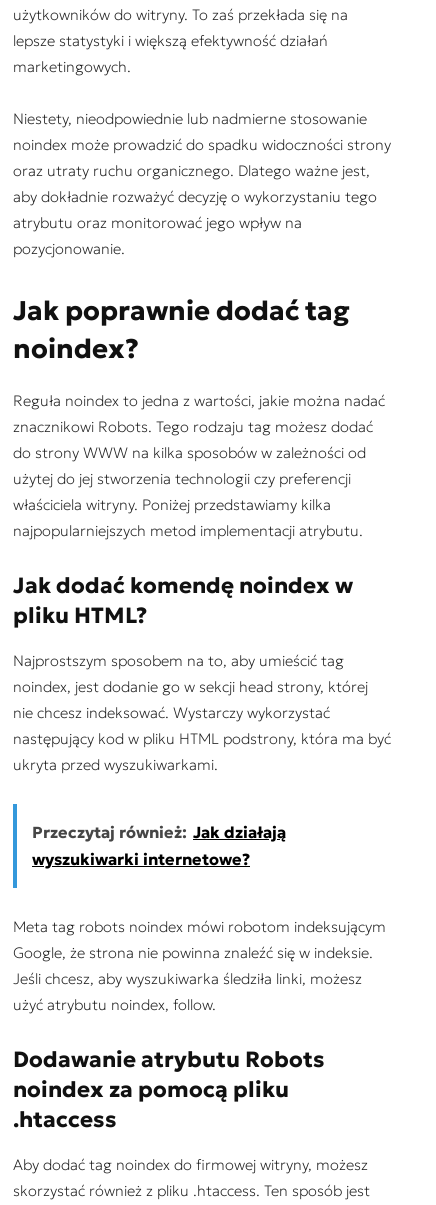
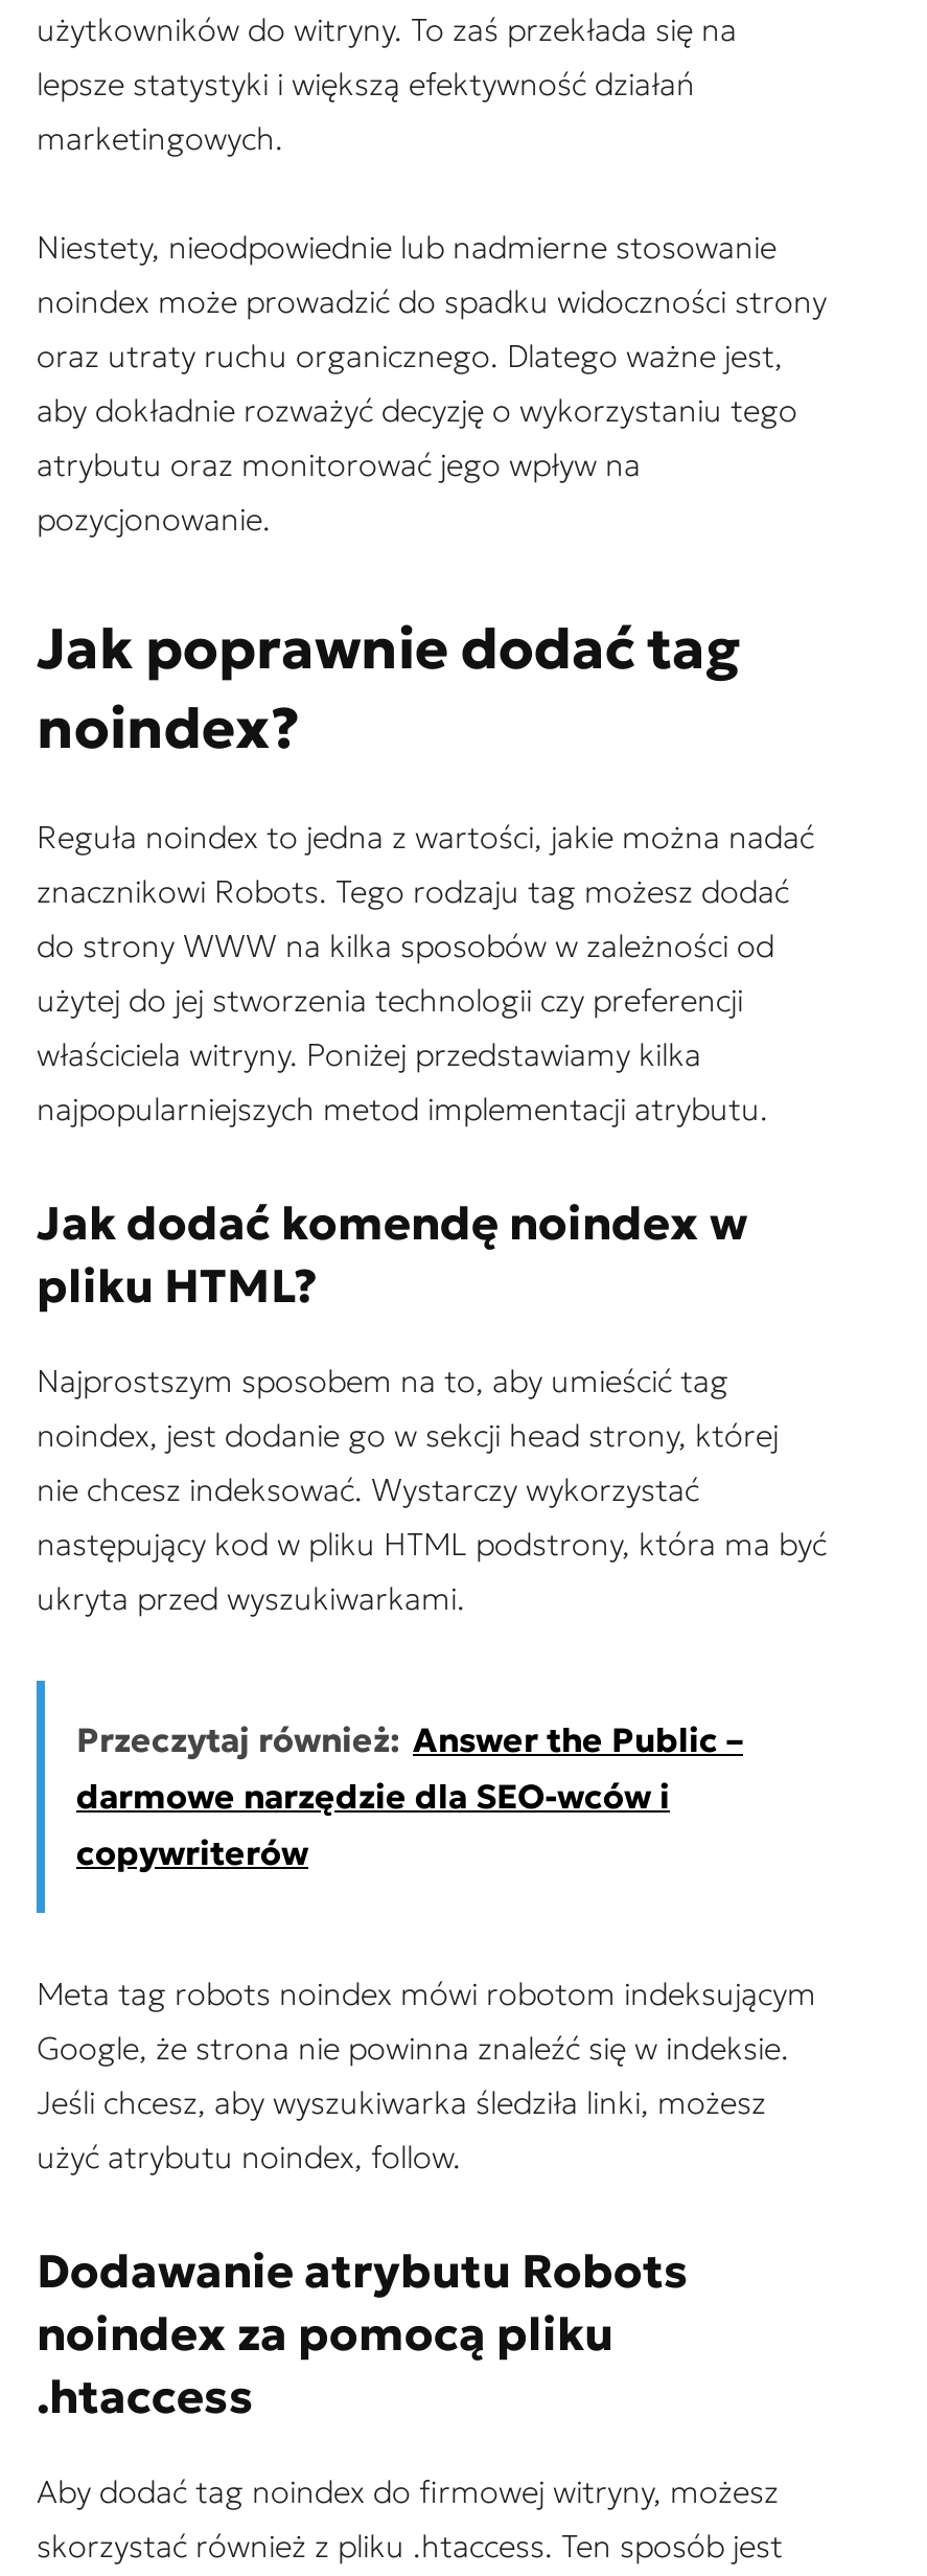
- Przeczytaj również: Jak działają
- wyszukiwarki internetowe?
+ Przeczytaj również: Answer the Public –
+ darmowe narzędzie dla SEO-wców i
+ copywriterów
